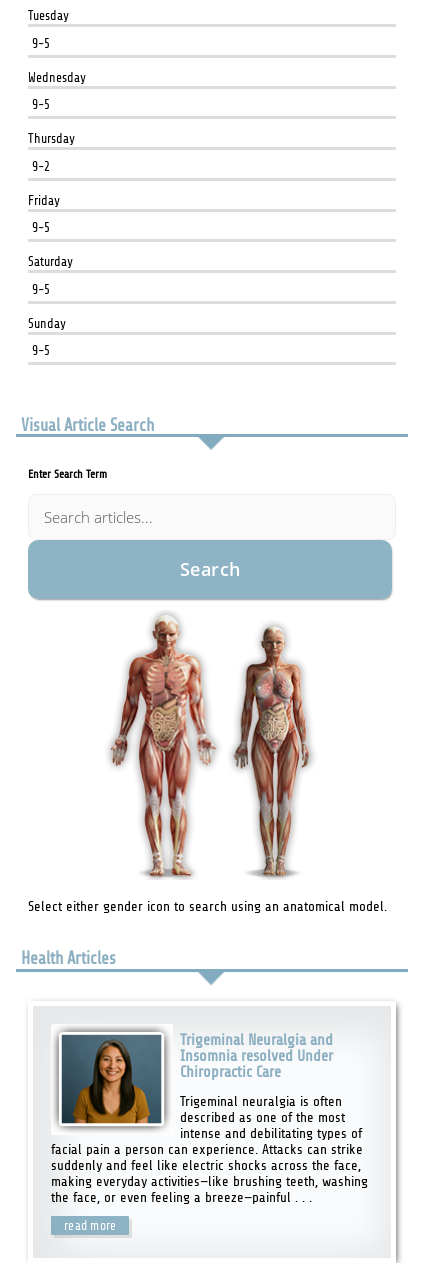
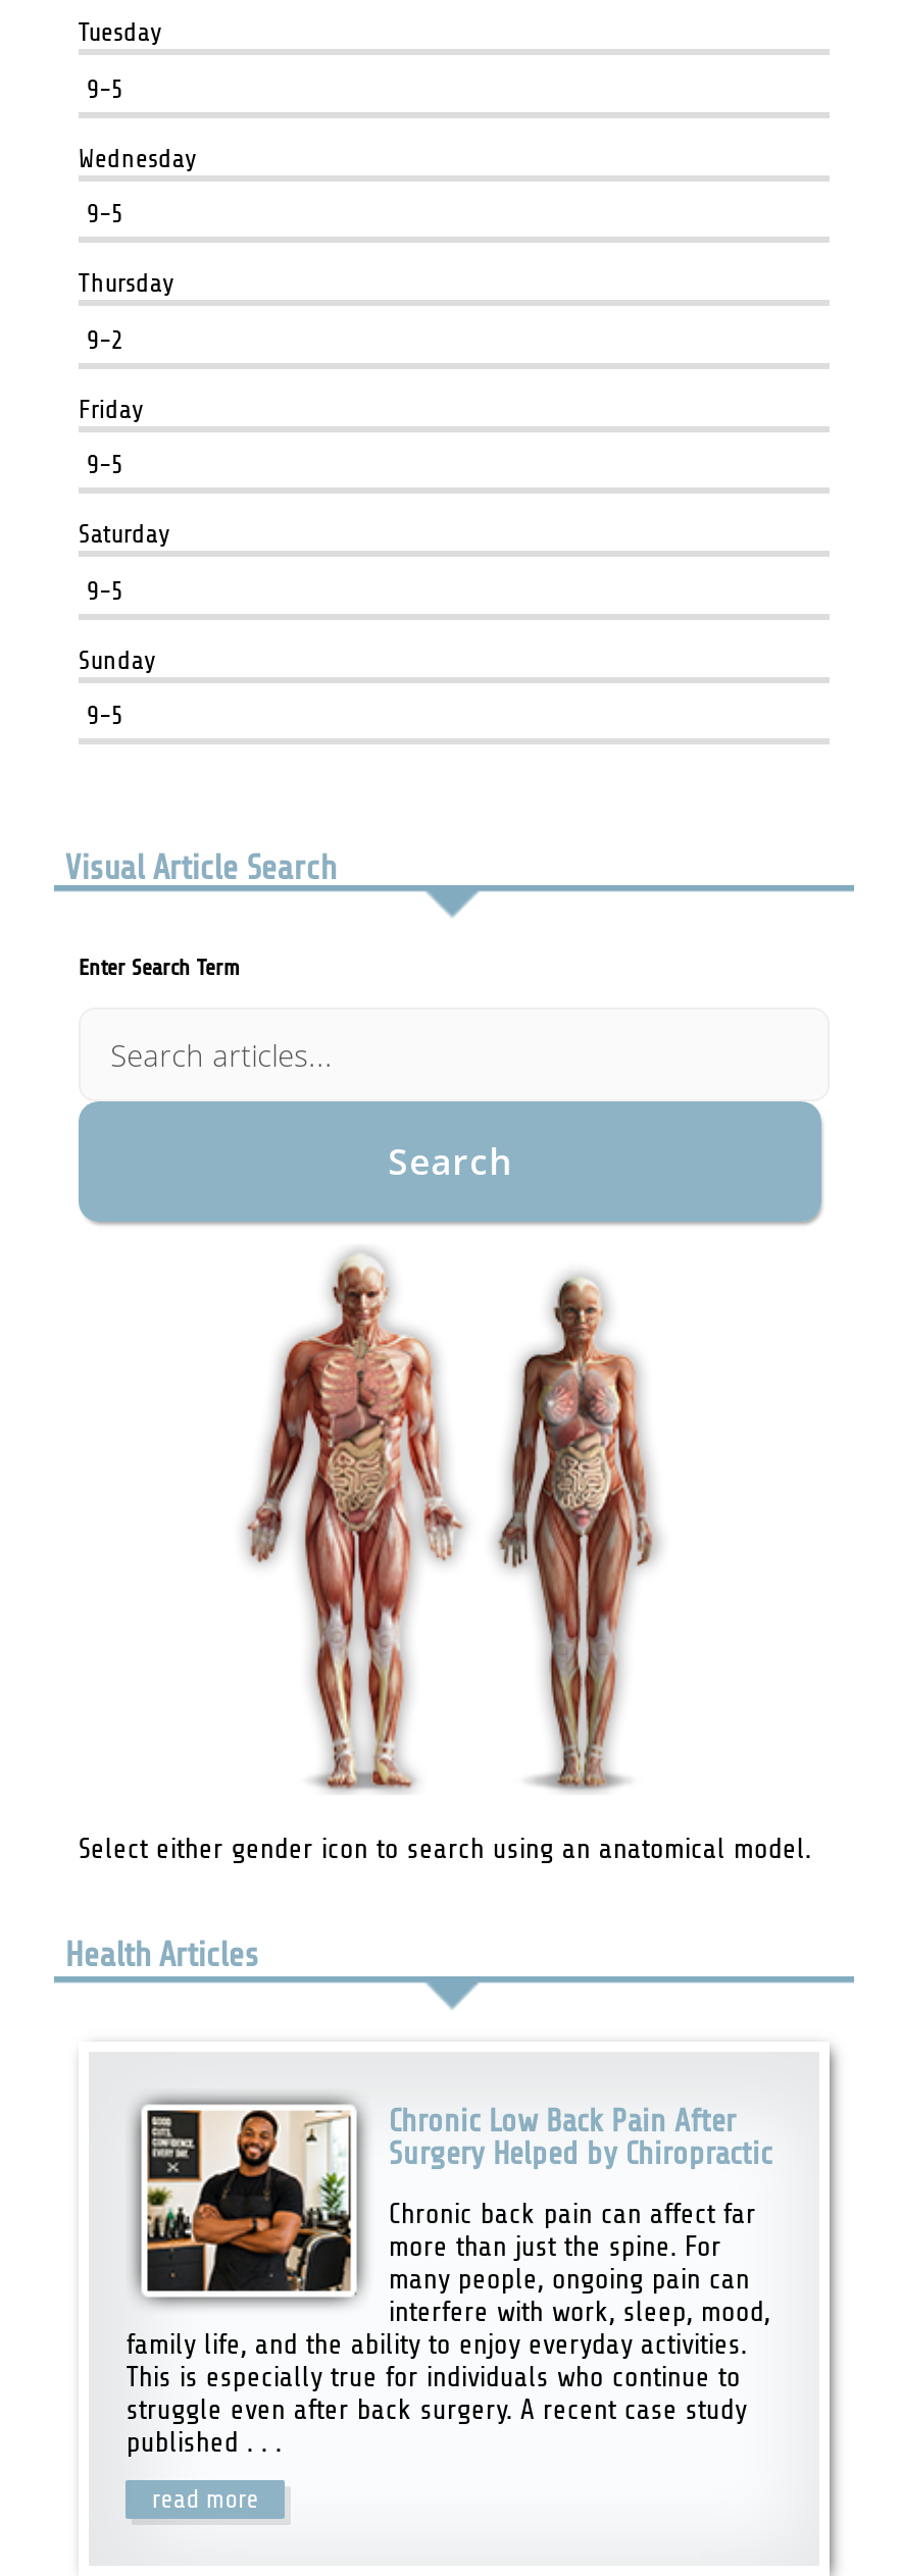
- [image]
- Trigeminal neuralgia is often
- described as one of the most
- intense and debilitating types of
- facial pain a person can experience. Attacks can strike
- suddenly and feel like electric shocks across the face,
- making everyday activities—like brushing teeth, washing
- the face, or even feeling a breeze—painful . . .
+ [image]
+ Chronic back pain can affect far
+ more than just the spine. For
+ many people, ongoing pain can
+ interfere with work, sleep, mood,
+ family life, and the ability to enjoy everyday activities.
+ This is especially true for individuals who continue to
+ struggle even after back surgery. A recent case study
+ published . . .

- Trigeminal Neuralgia and
- Insomnia resolved Under
- Chiropractic Care
+ Chronic Low Back Pain After
+ Surgery Helped by Chiropractic
